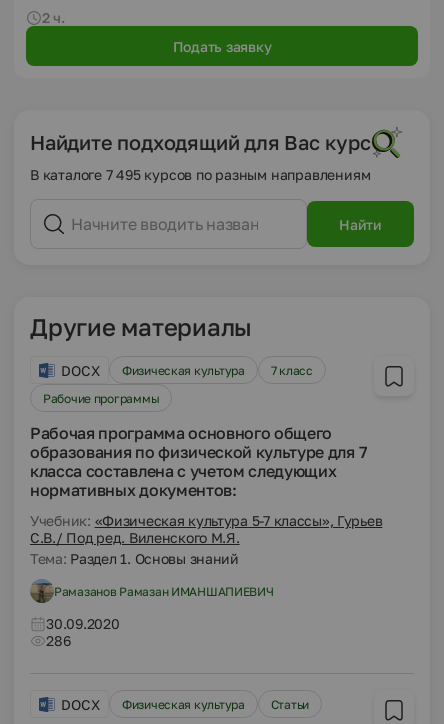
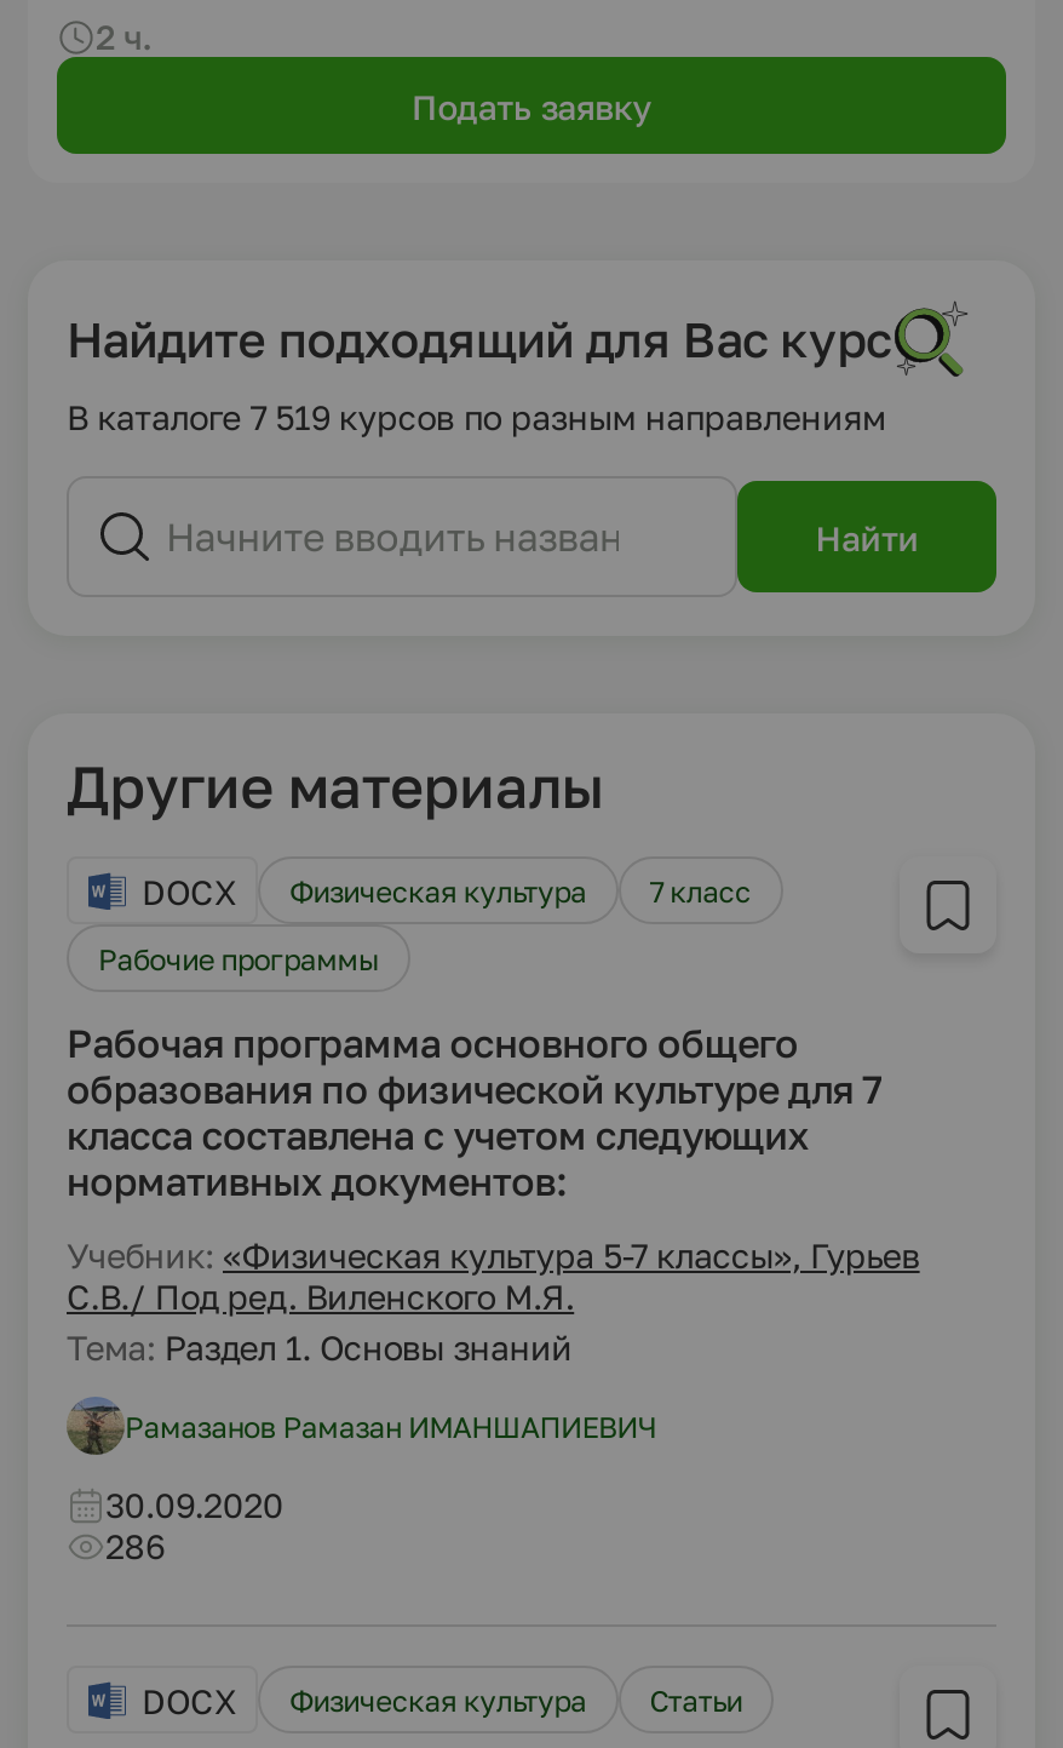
- В каталоге 7 495 курсов по разным направлениям
+ В каталоге 7 519 курсов по разным направлениям
